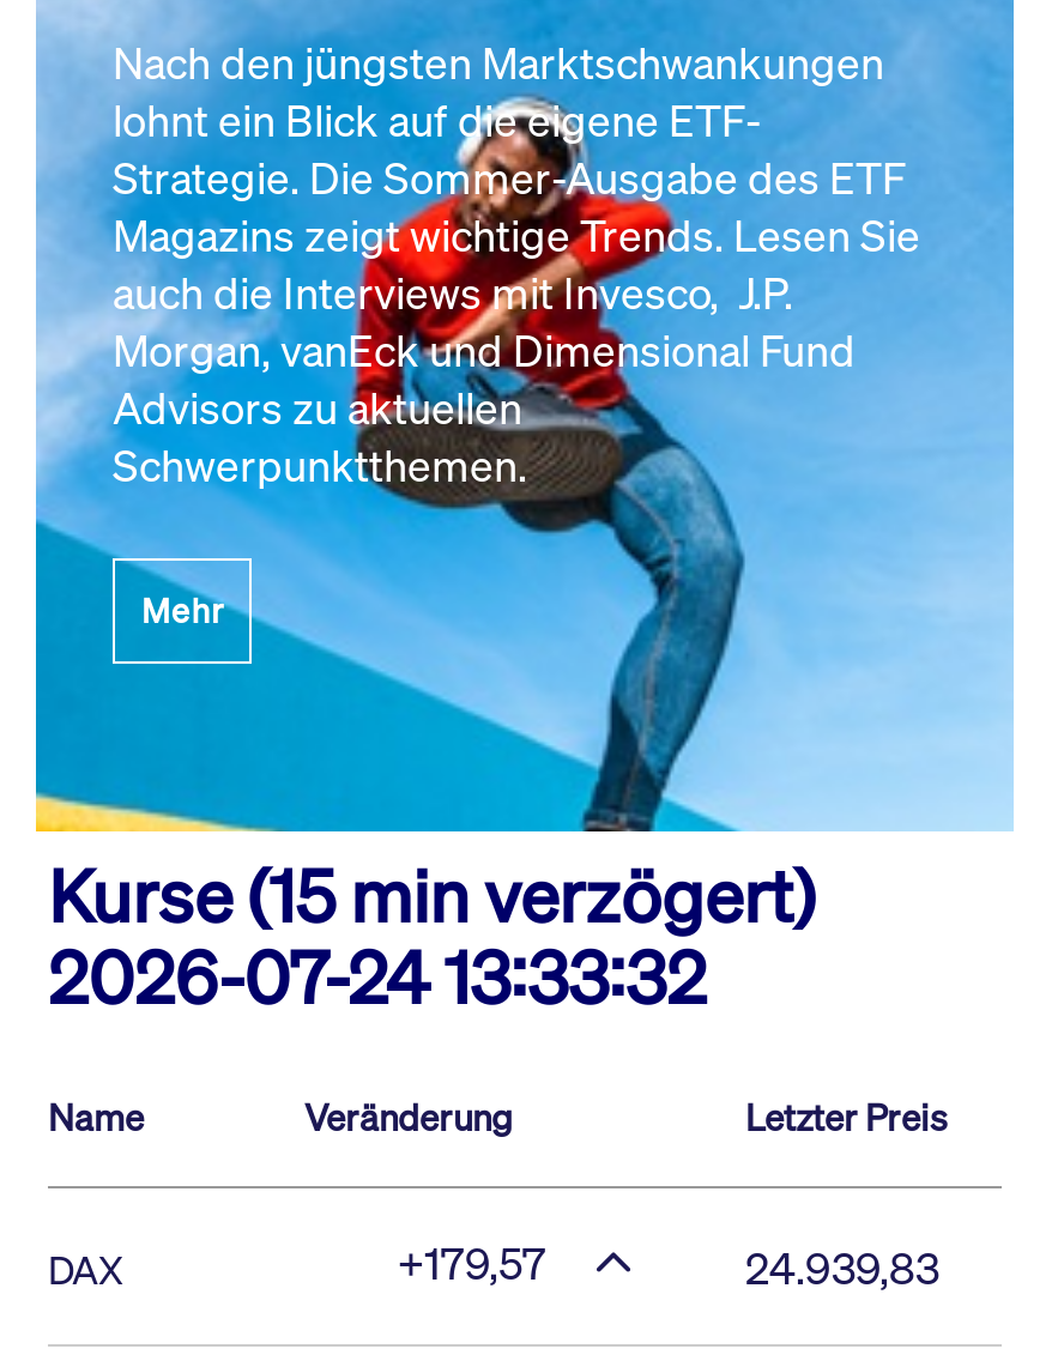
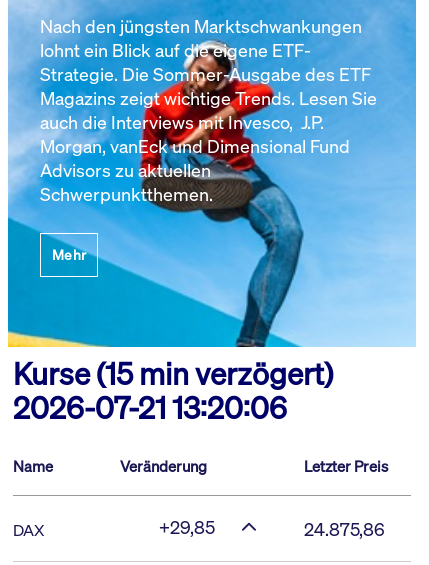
- 2026-07-24 13:33:32
+ 2026-07-21 13:20:06

- +179,57
+ +29,85

- 24.939,83
+ 24.875,86
